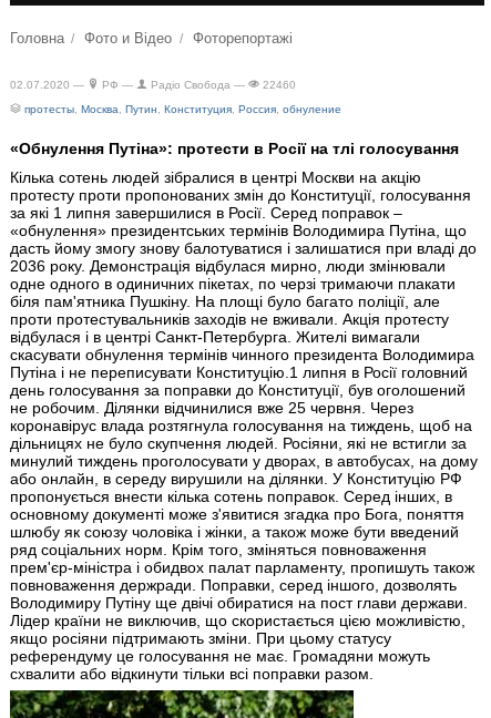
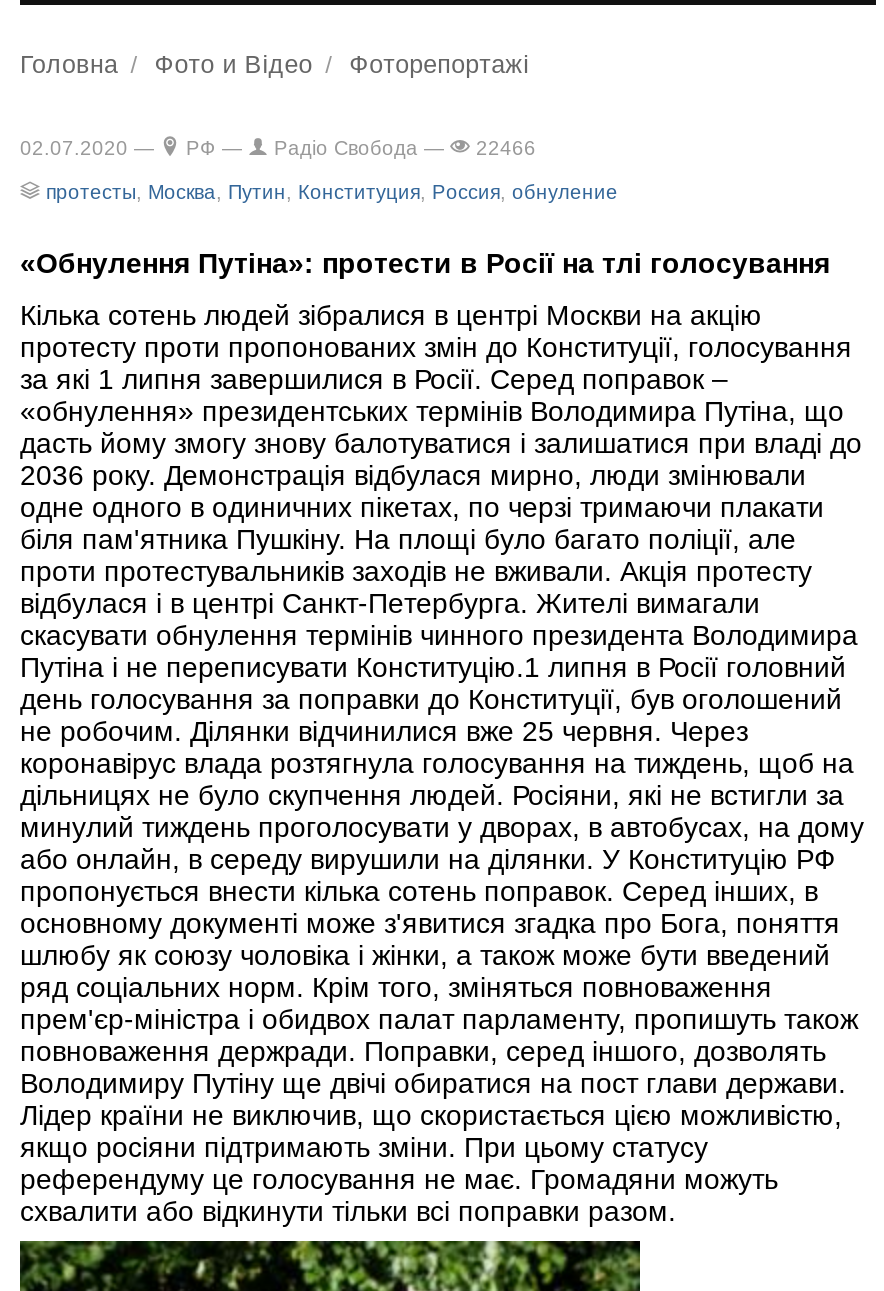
- 02.07.2020 — РФ — Радіо Свобода — 22460
+ 02.07.2020 — РФ — Радіо Свобода — 22466
